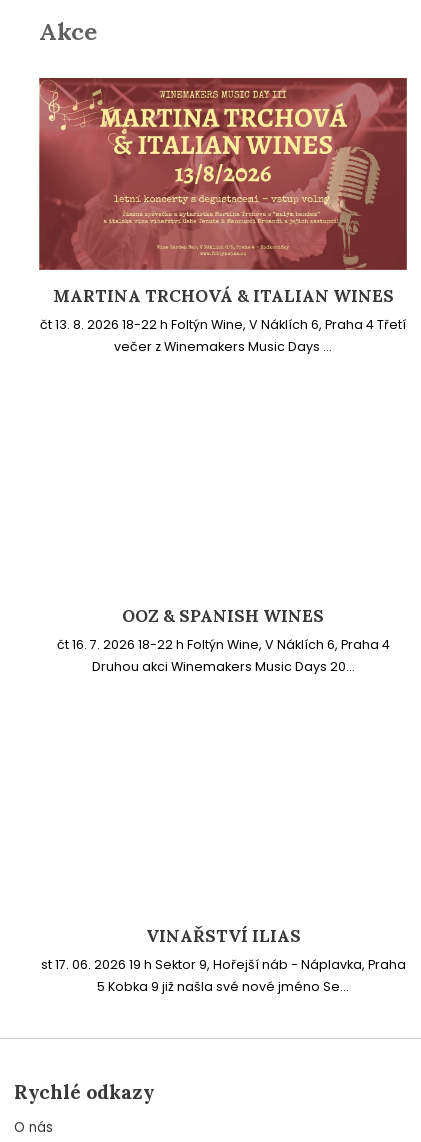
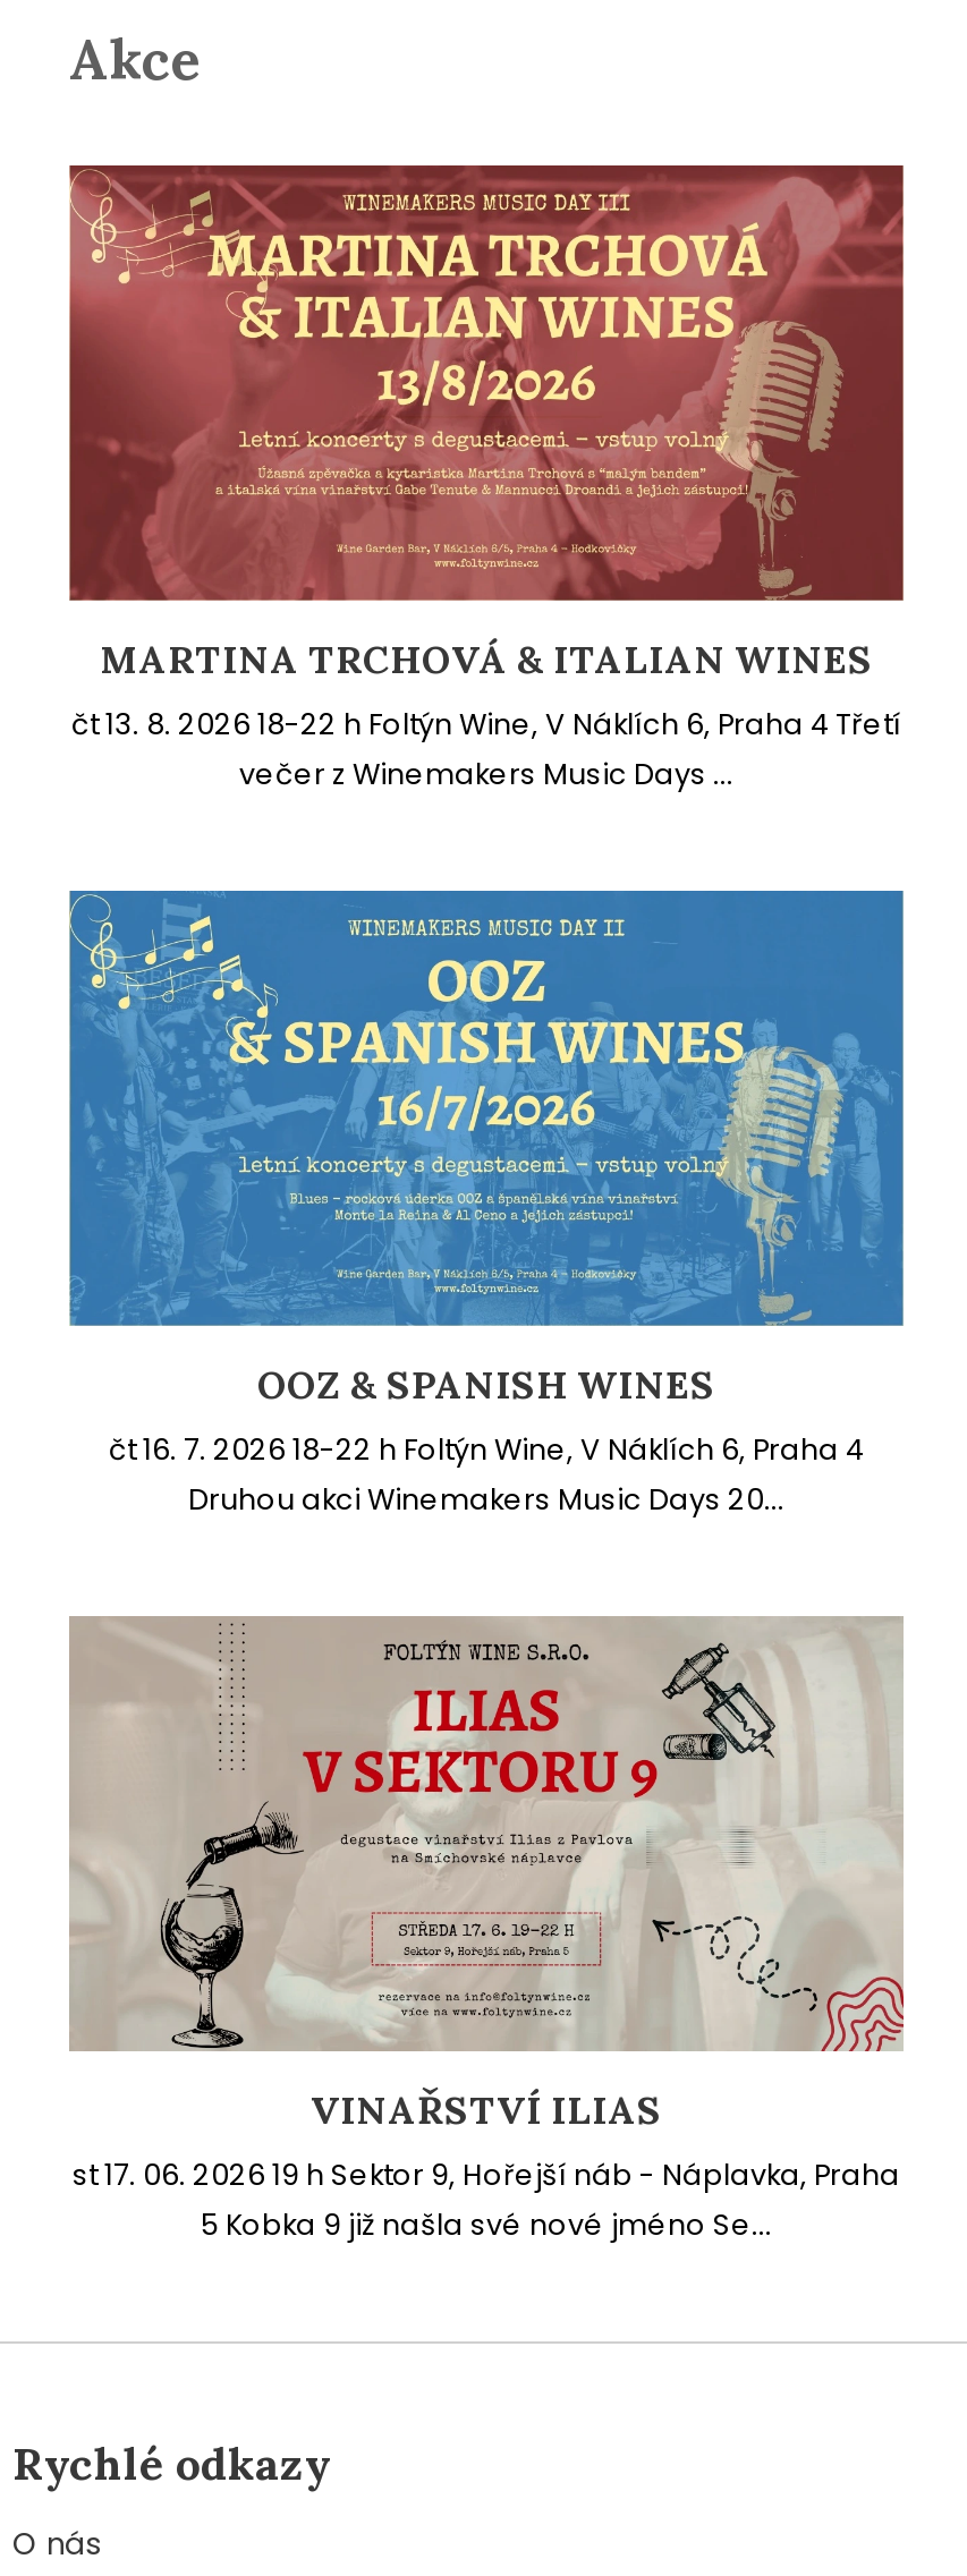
+ [image]

+ [image]
